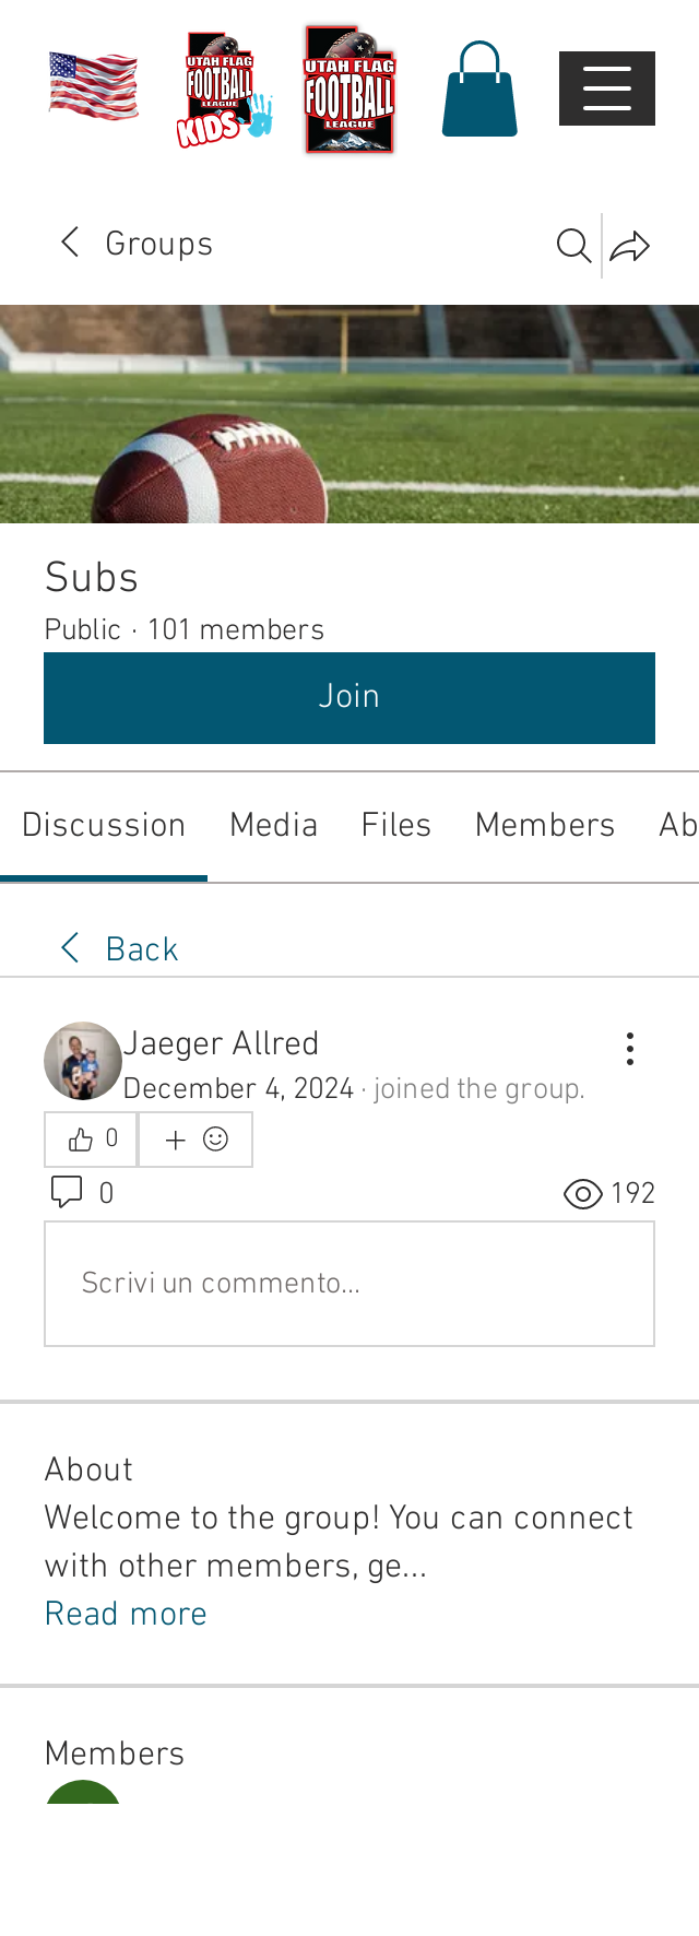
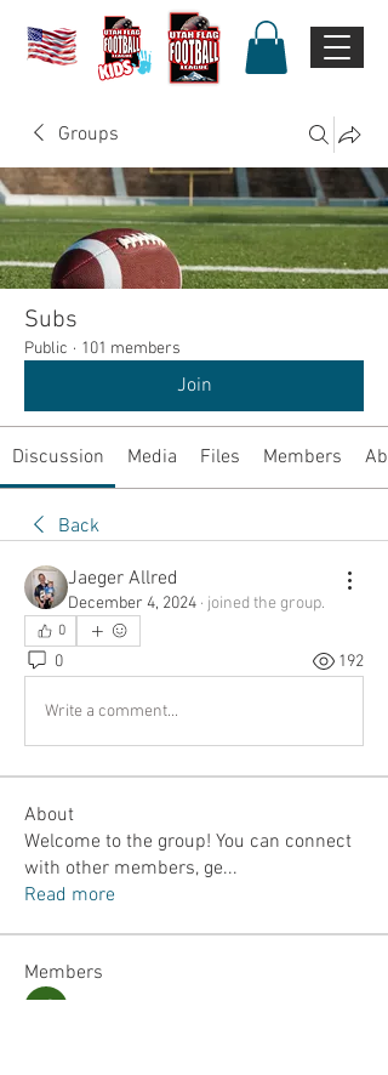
- Scrivi un commento...
+ Write a comment...
